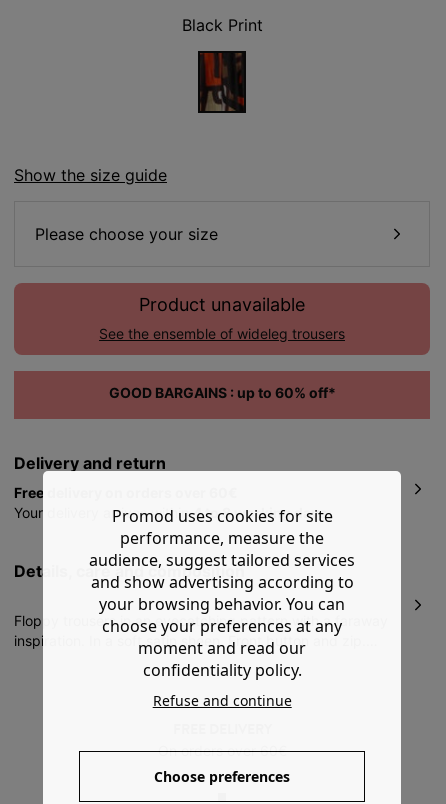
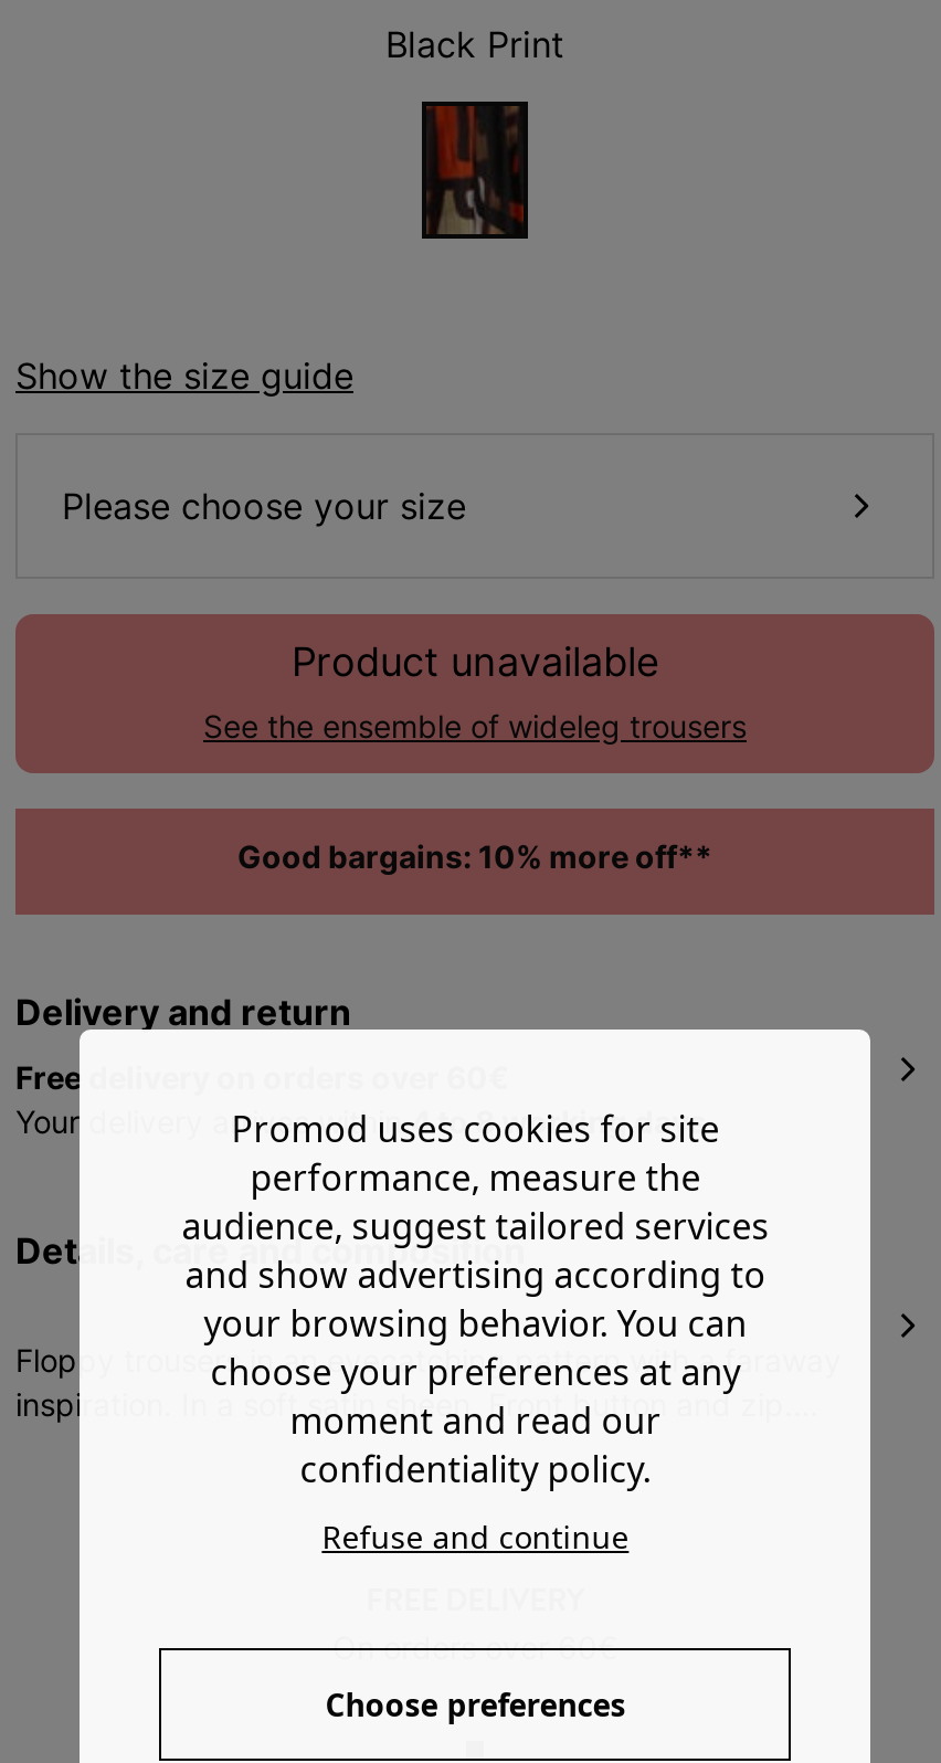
- GOOD BARGAINS : up to 60% off*
+ Good bargains: 10% more off**
